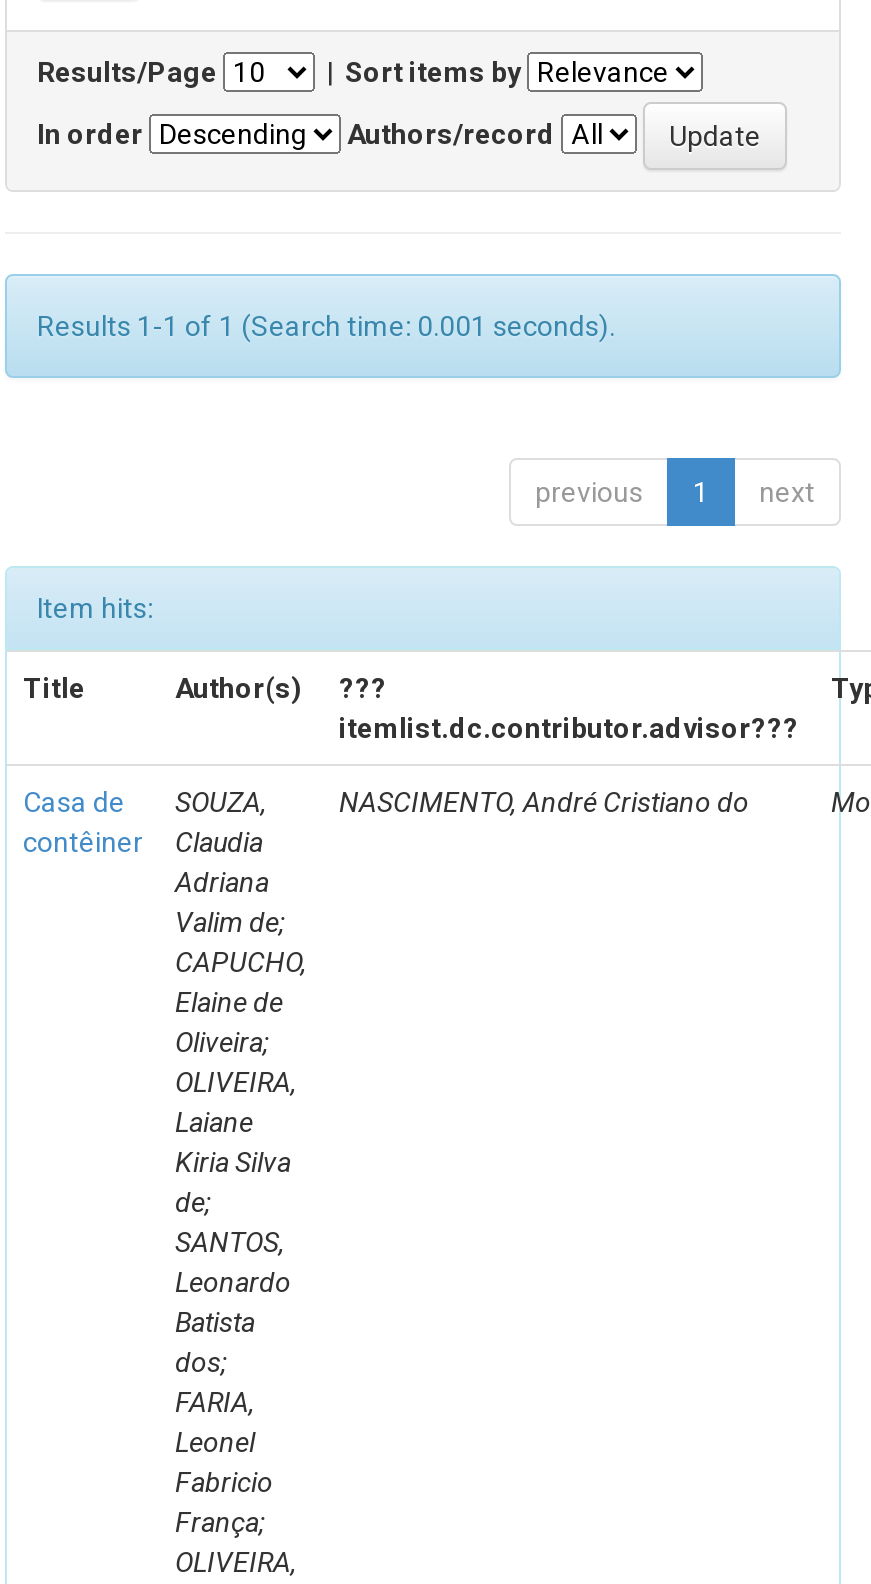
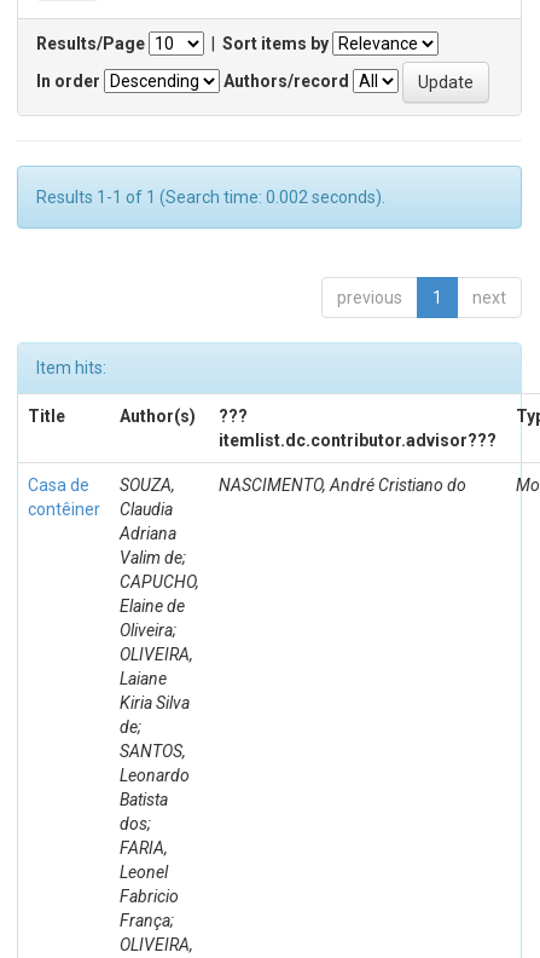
- Results 1-1 of 1 (Search time: 0.001 seconds).
+ Results 1-1 of 1 (Search time: 0.002 seconds).
